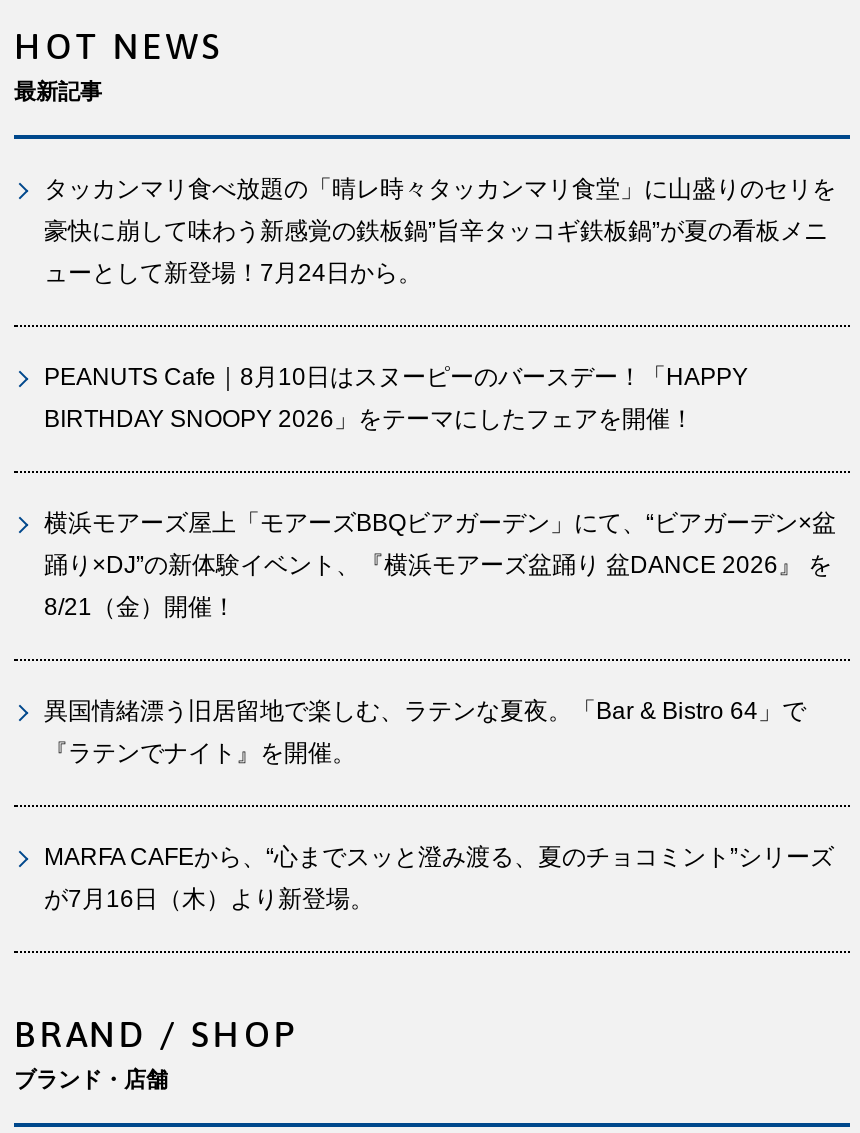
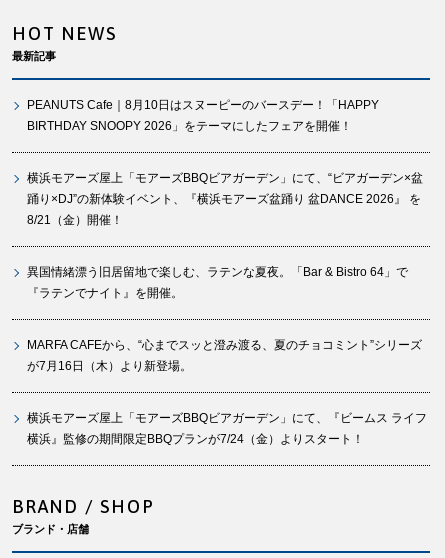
- タッカンマリ食べ放題の「晴レ時々タッカンマリ食堂」に山盛りのセリを
- 豪快に崩して味わう新感覚の鉄板鍋”旨辛タッコギ鉄板鍋”が夏の看板メニ
- ューとして新登場！7月24日から。

moved up: PEANUTS Cafe｜8月10日はスヌーピーのバースデー！「HAPPY | BIRTHDAY SNOOPY 2026」をテーマにしたフェアを開催！ | 横浜モアーズ屋上「モアーズBBQビアガーデン」にて、“ビアガーデン×盆 | ... | MARFA CAFEから、“心までスッと澄み渡る、夏のチョコミント”シリーズ | が7月16日（木）より新登場。

+ 横浜モアーズ屋上「モアーズBBQビアガーデン」にて、『ビームス ライフ
+ 横浜』監修の期間限定BBQプランが7/24（金）よりスタート！
